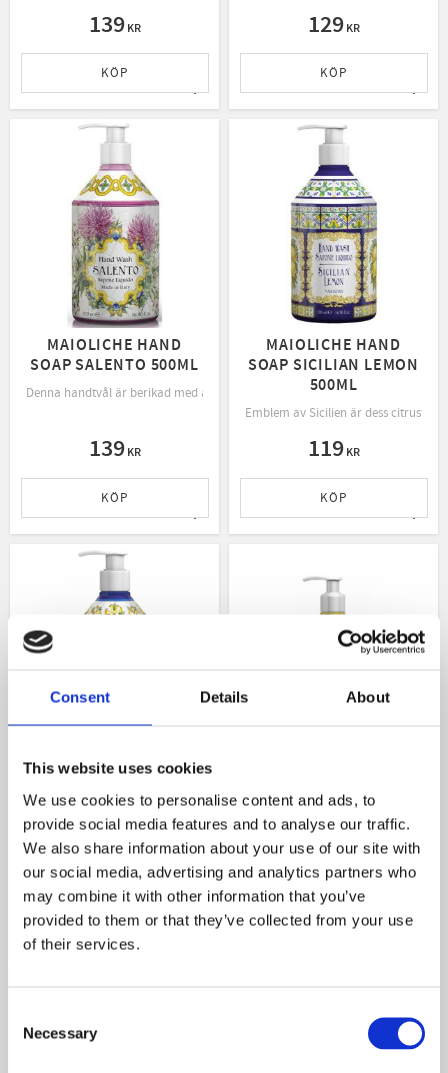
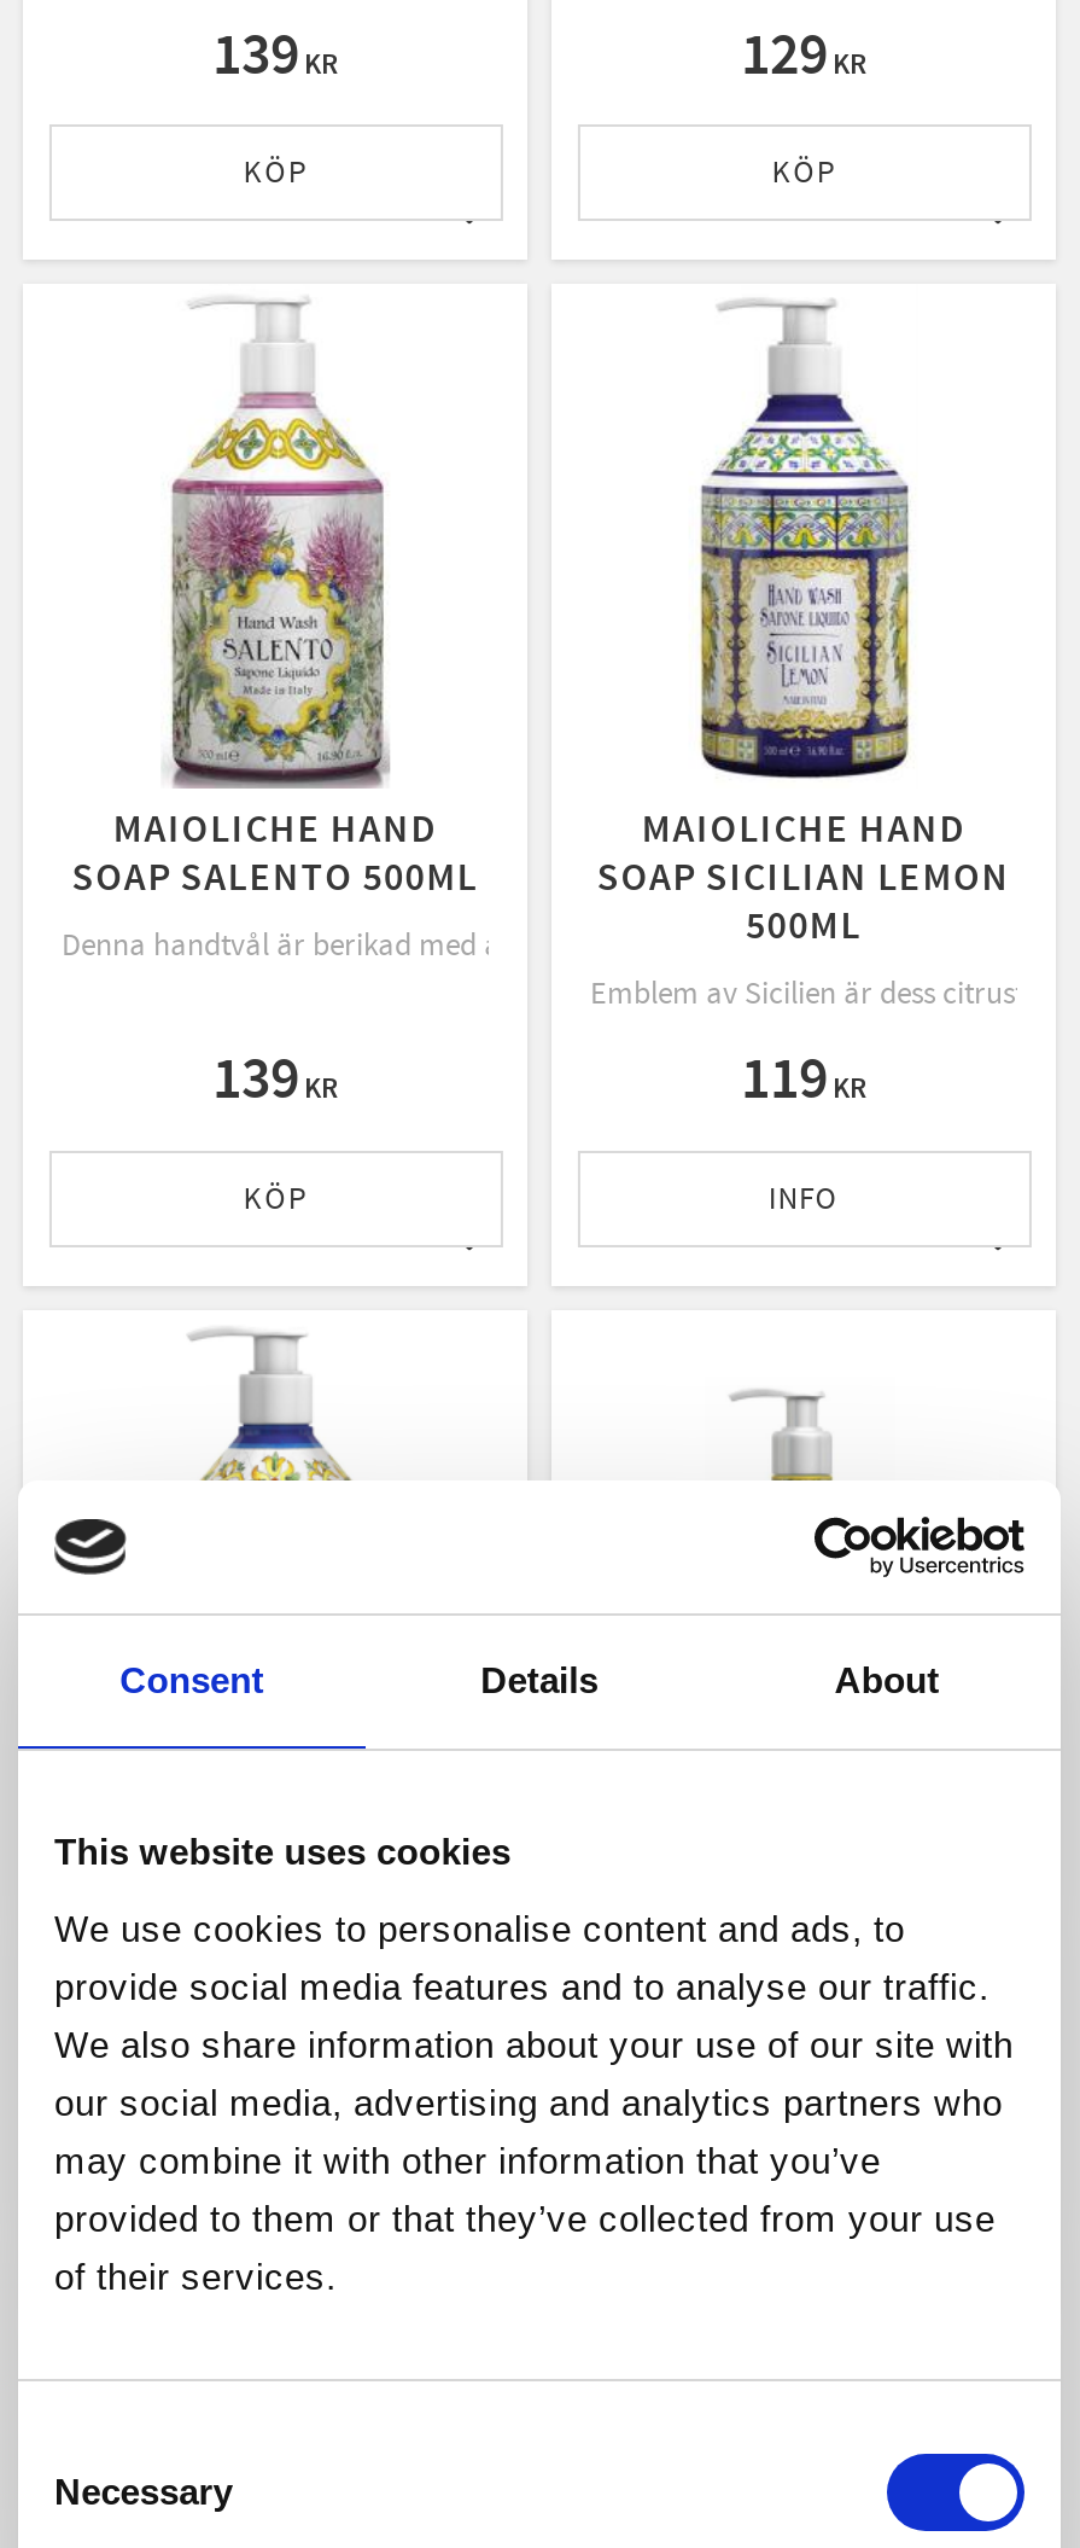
- KÖP
+ INFO
